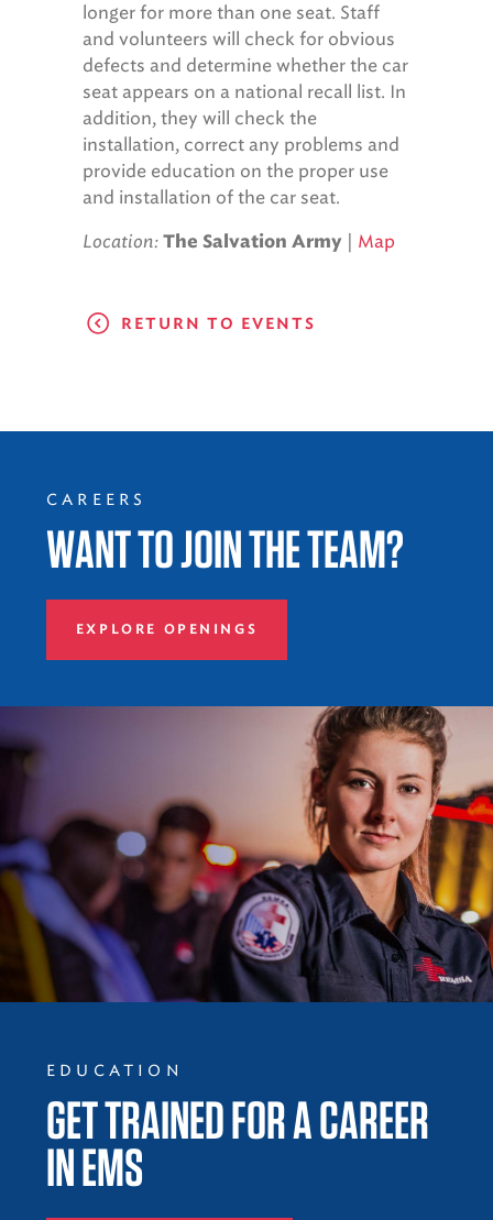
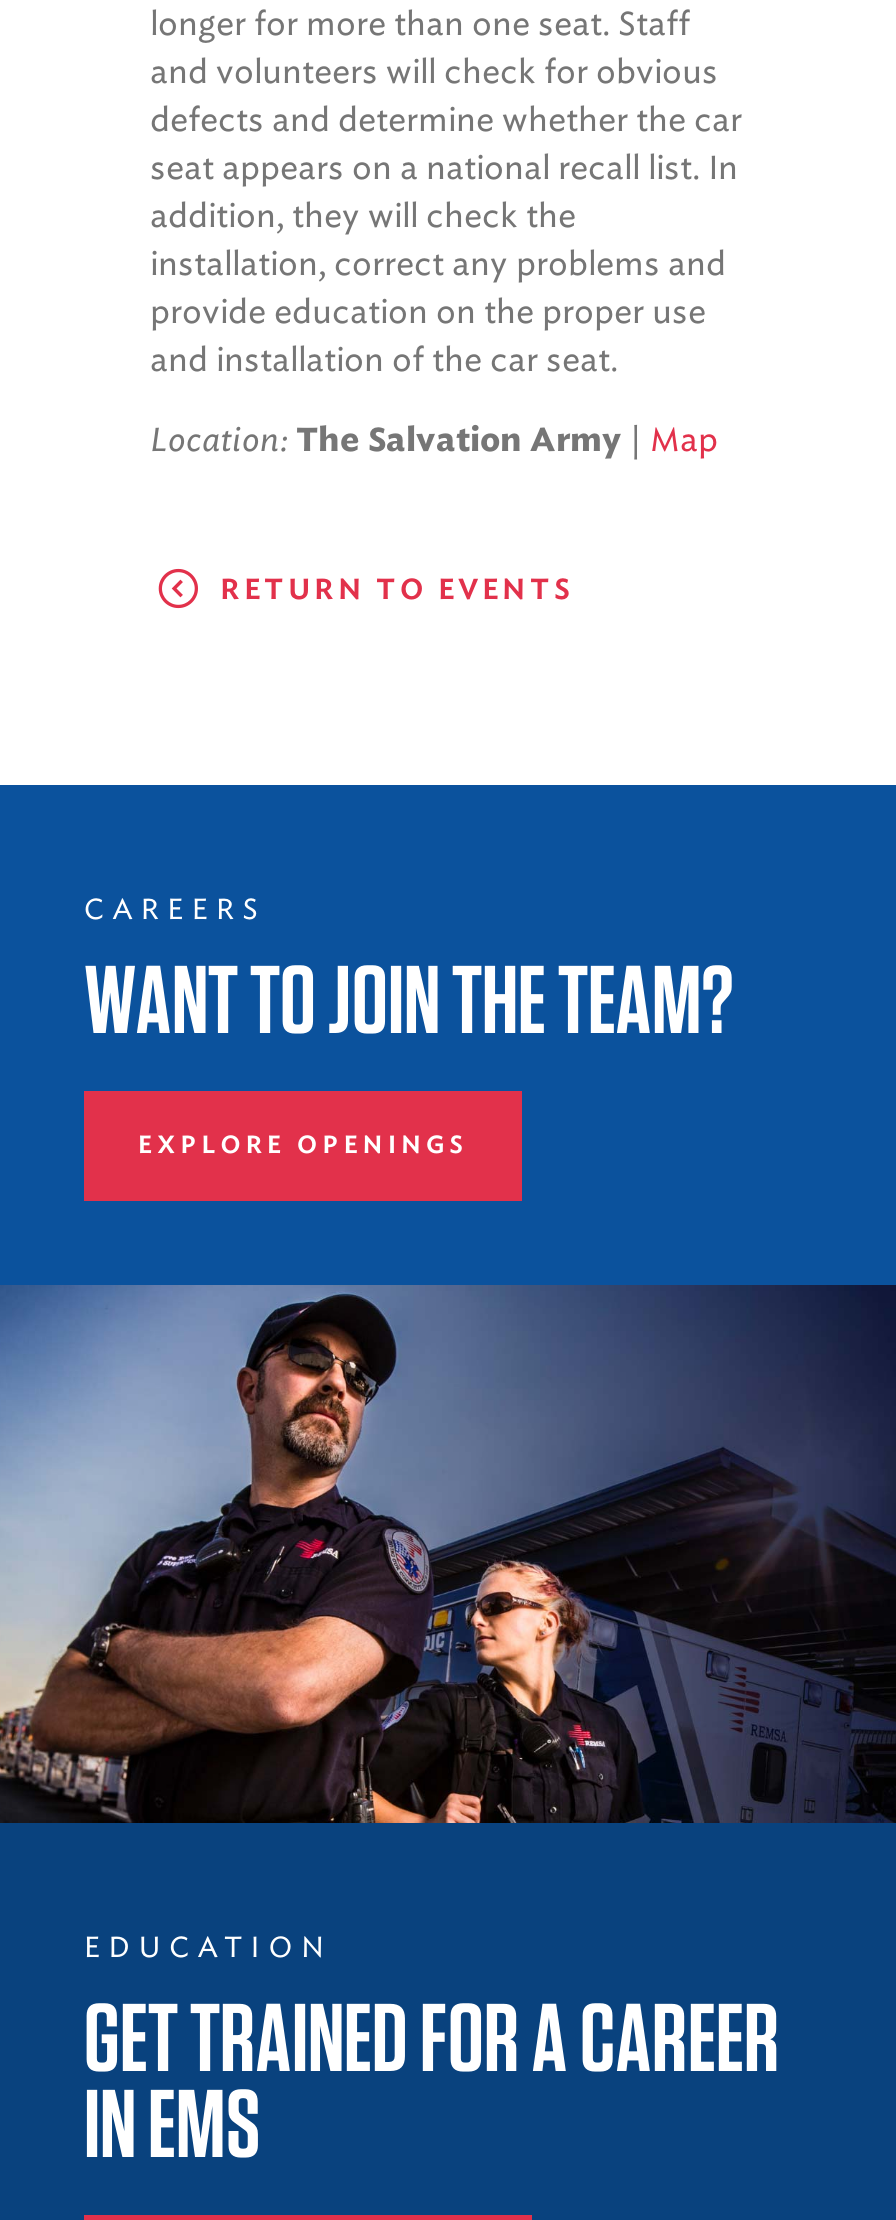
- [image]
+ [image]
